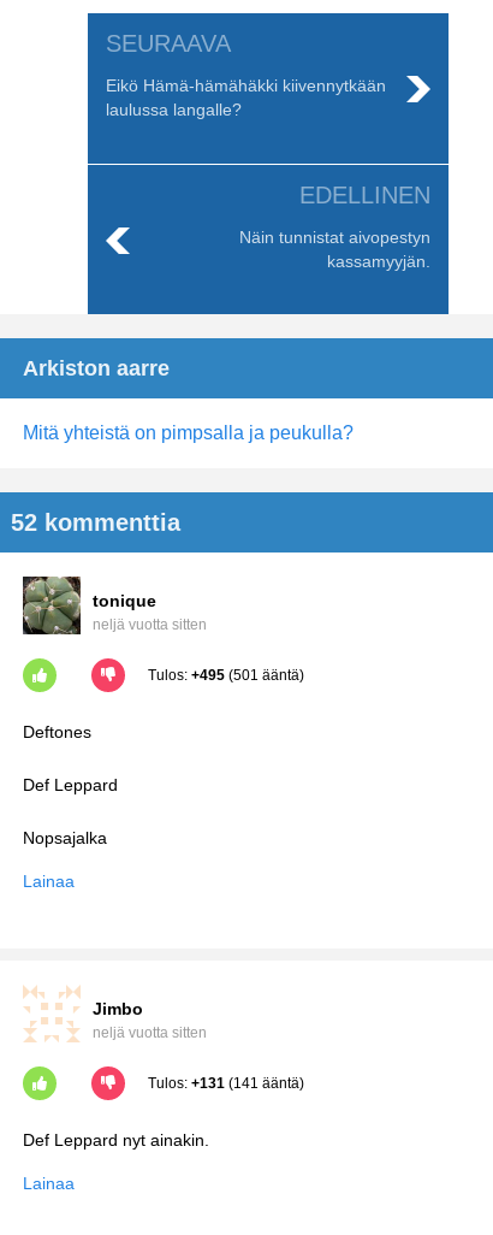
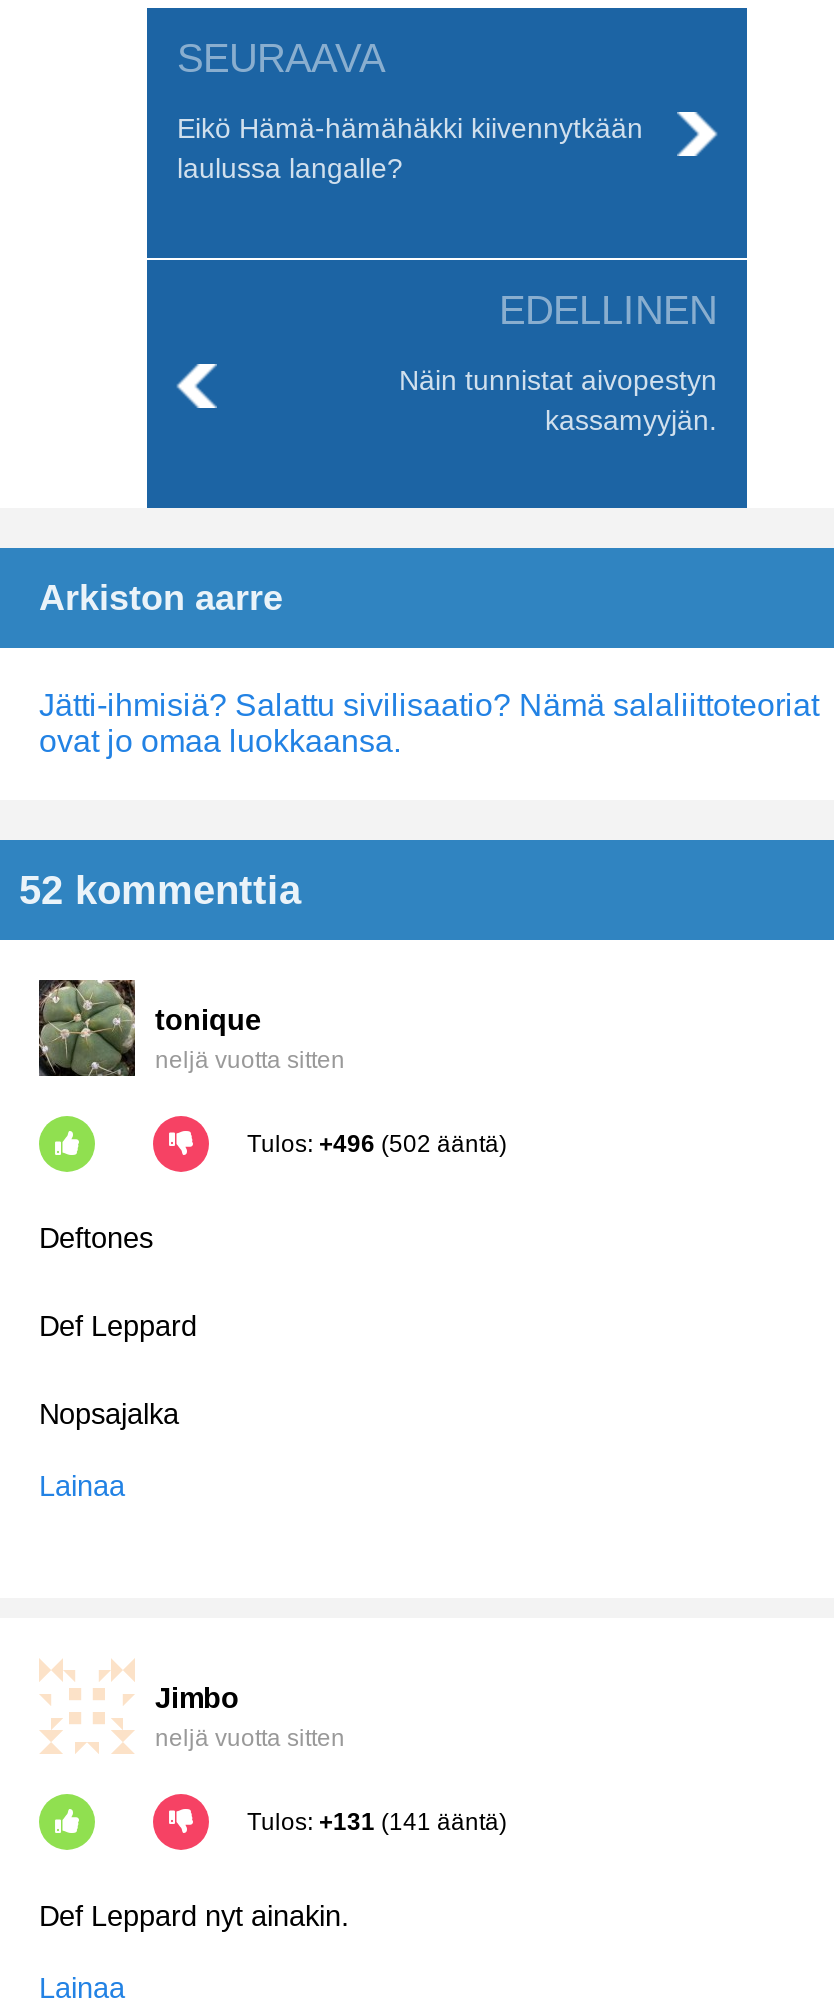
- Mitä yhteistä on pimpsalla ja peukulla?
+ Jätti-ihmisiä? Salattu sivilisaatio? Nämä salaliittoteoriat
+ ovat jo omaa luokkaansa.

- Tulos: +495 (501 ääntä)
+ Tulos: +496 (502 ääntä)
